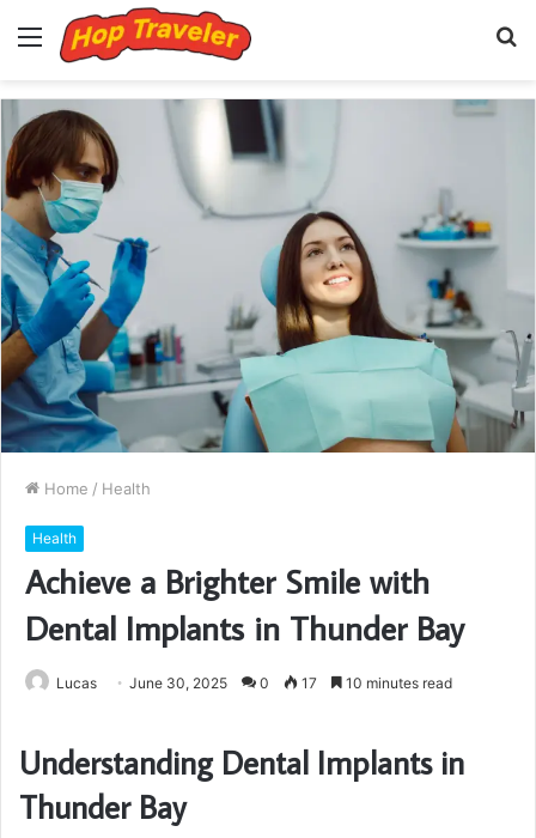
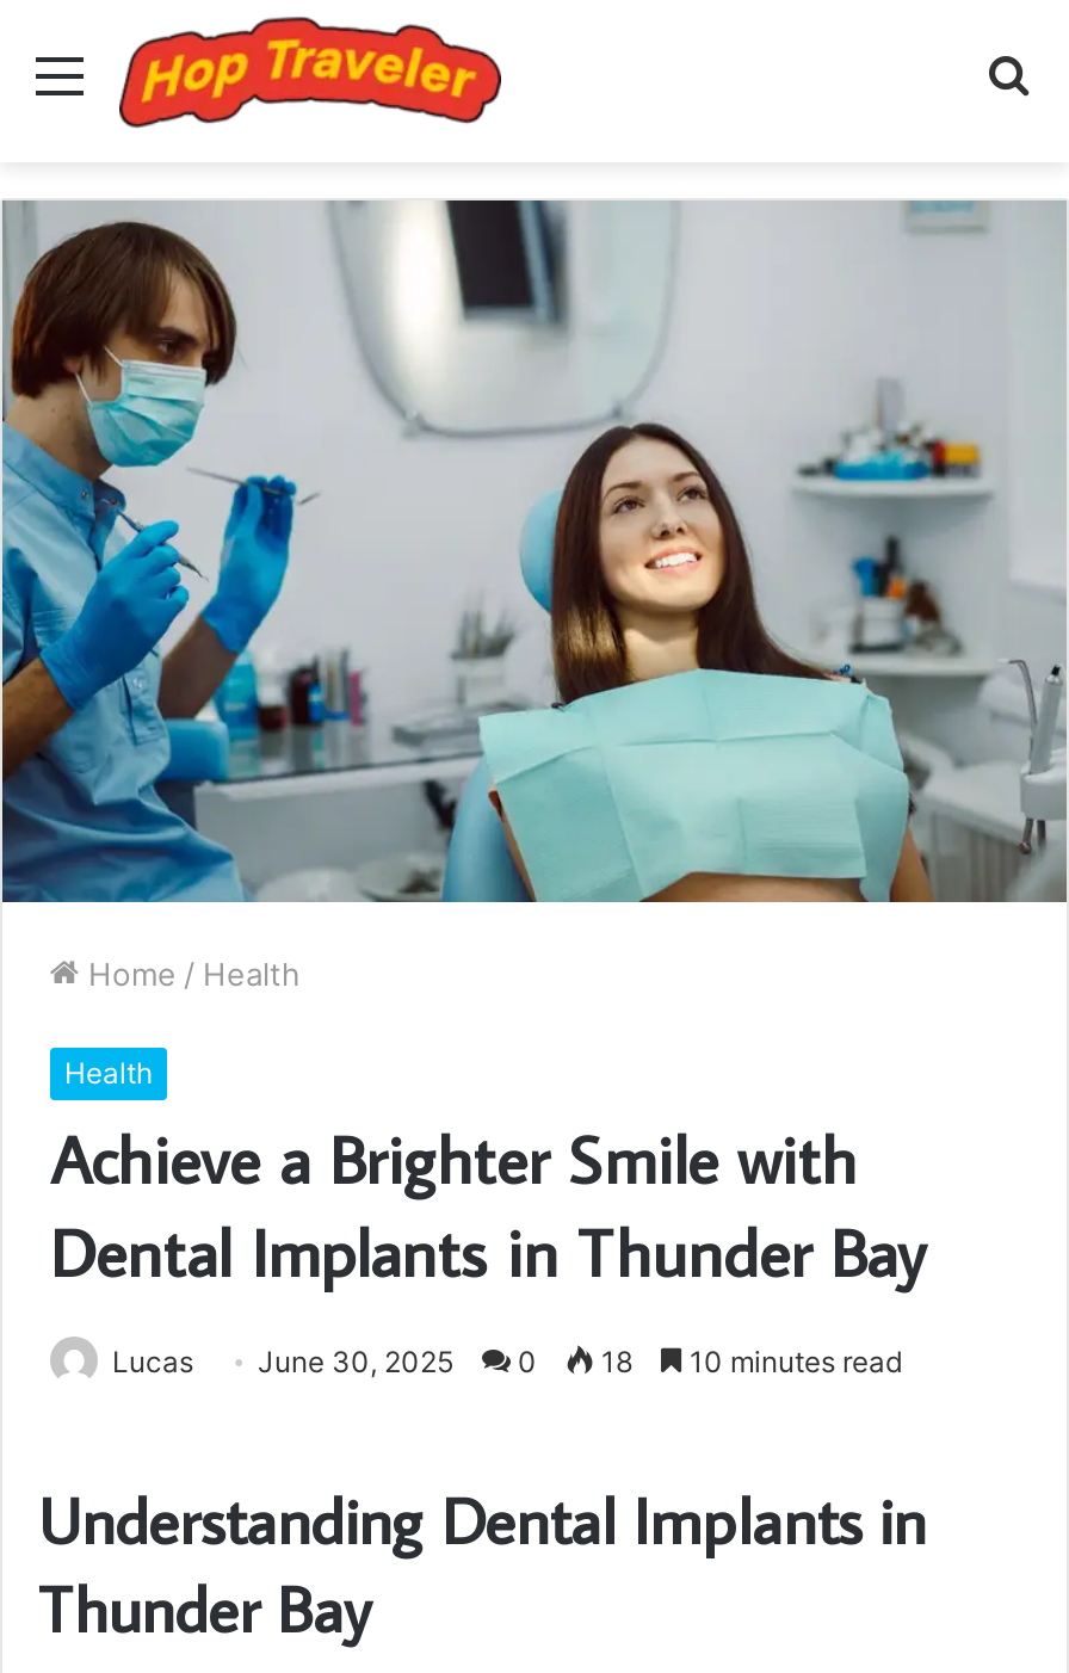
- Lucas June 30, 2025 0 17 10 minutes read
+ Lucas June 30, 2025 0 18 10 minutes read
